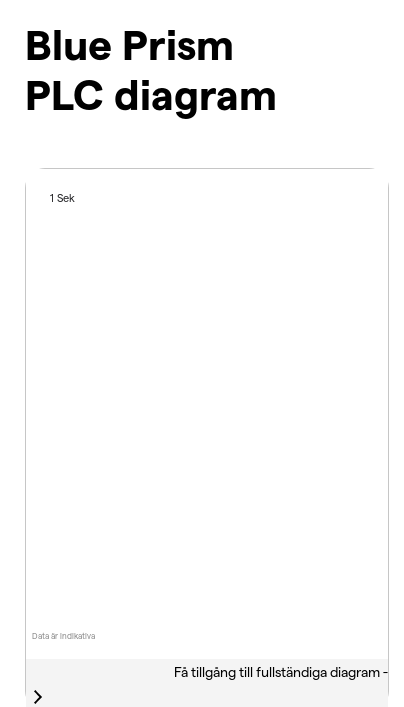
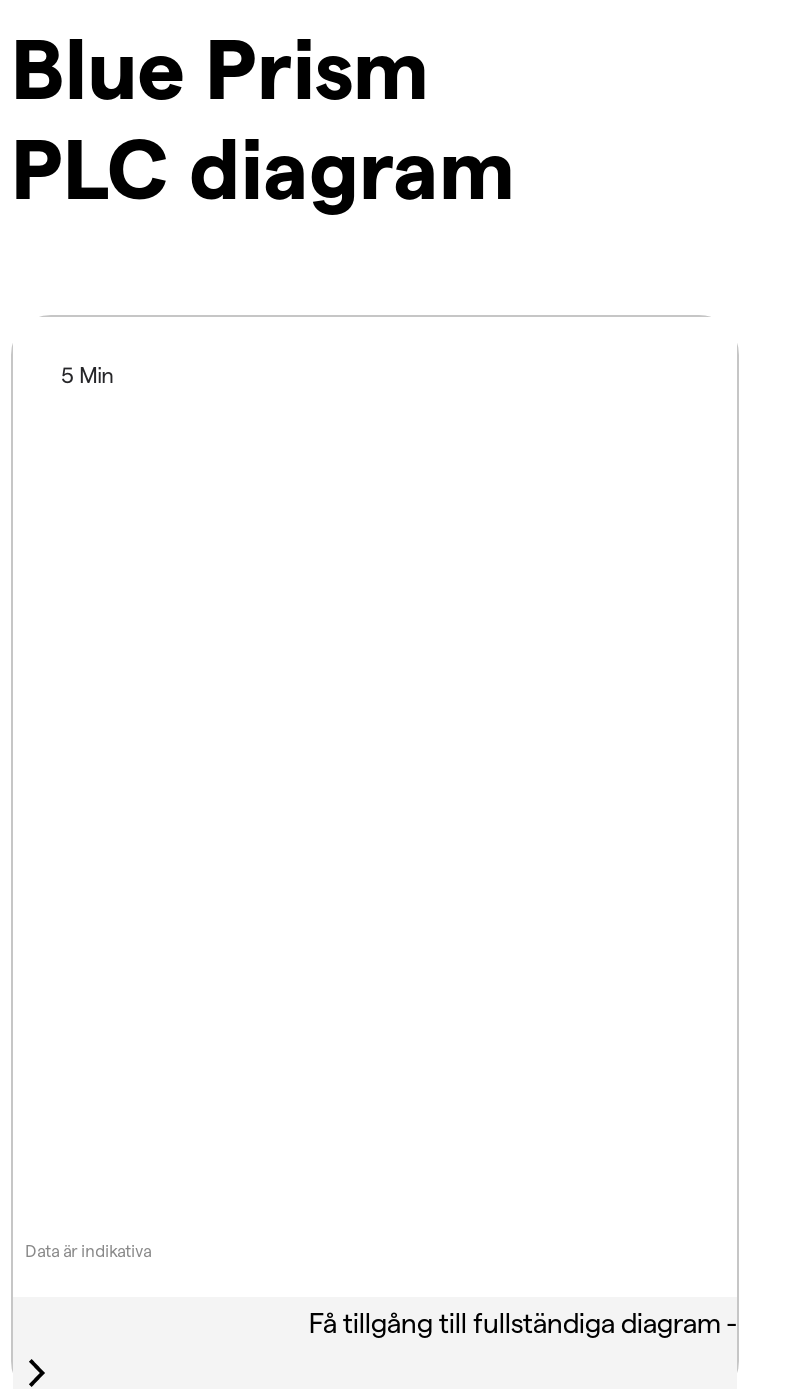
- 1 Sek
+ 5 Min
